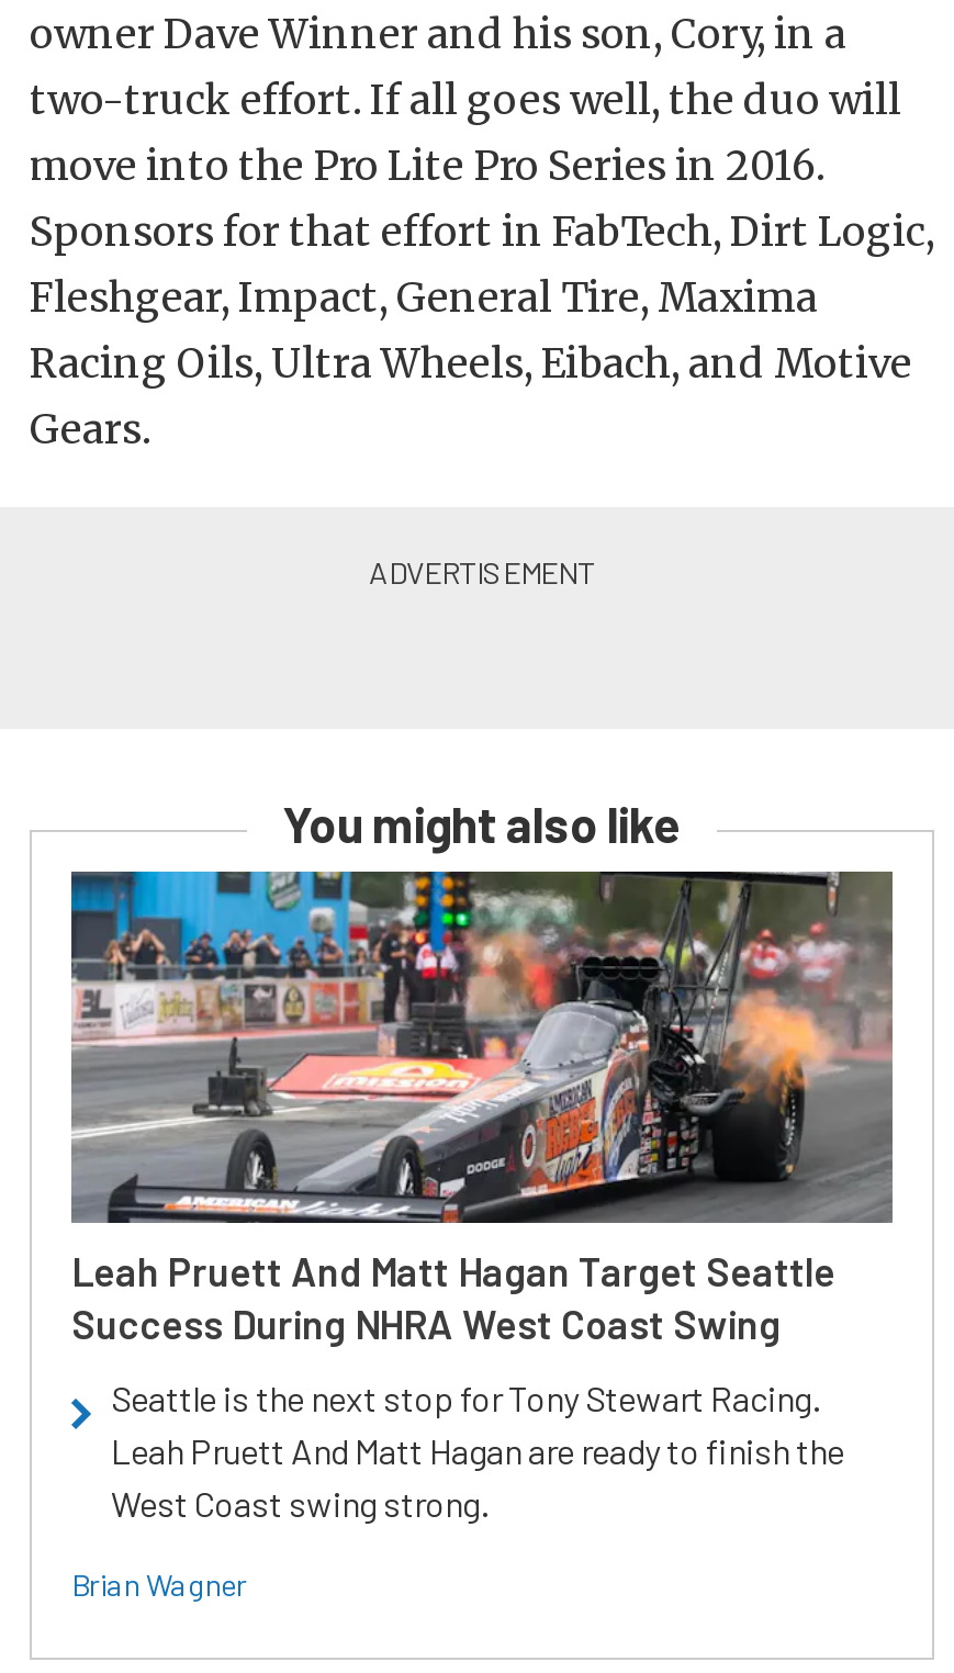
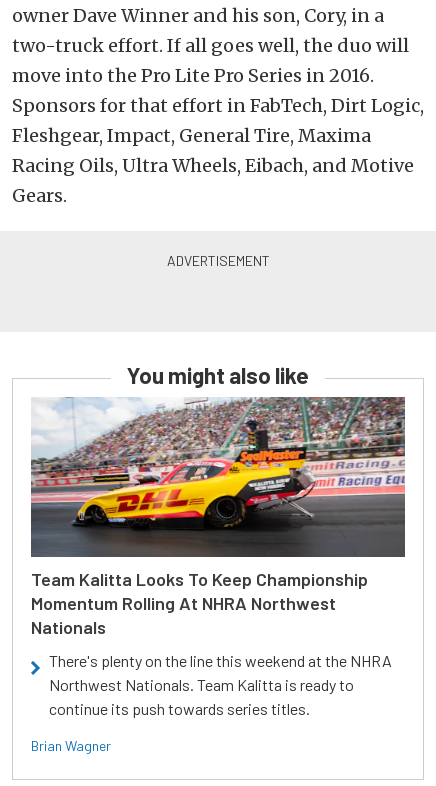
- [image]
- Leah Pruett And Matt Hagan Target Seattle
- Success During NHRA West Coast Swing
+ [image]
+ Team Kalitta Looks To Keep Championship
+ Momentum Rolling At NHRA Northwest
+ Nationals

- Seattle is the next stop for Tony Stewart Racing.
- Leah Pruett And Matt Hagan are ready to finish the
- West Coast swing strong.
+ There's plenty on the line this weekend at the NHRA
+ Northwest Nationals. Team Kalitta is ready to
+ continue its push towards series titles.
